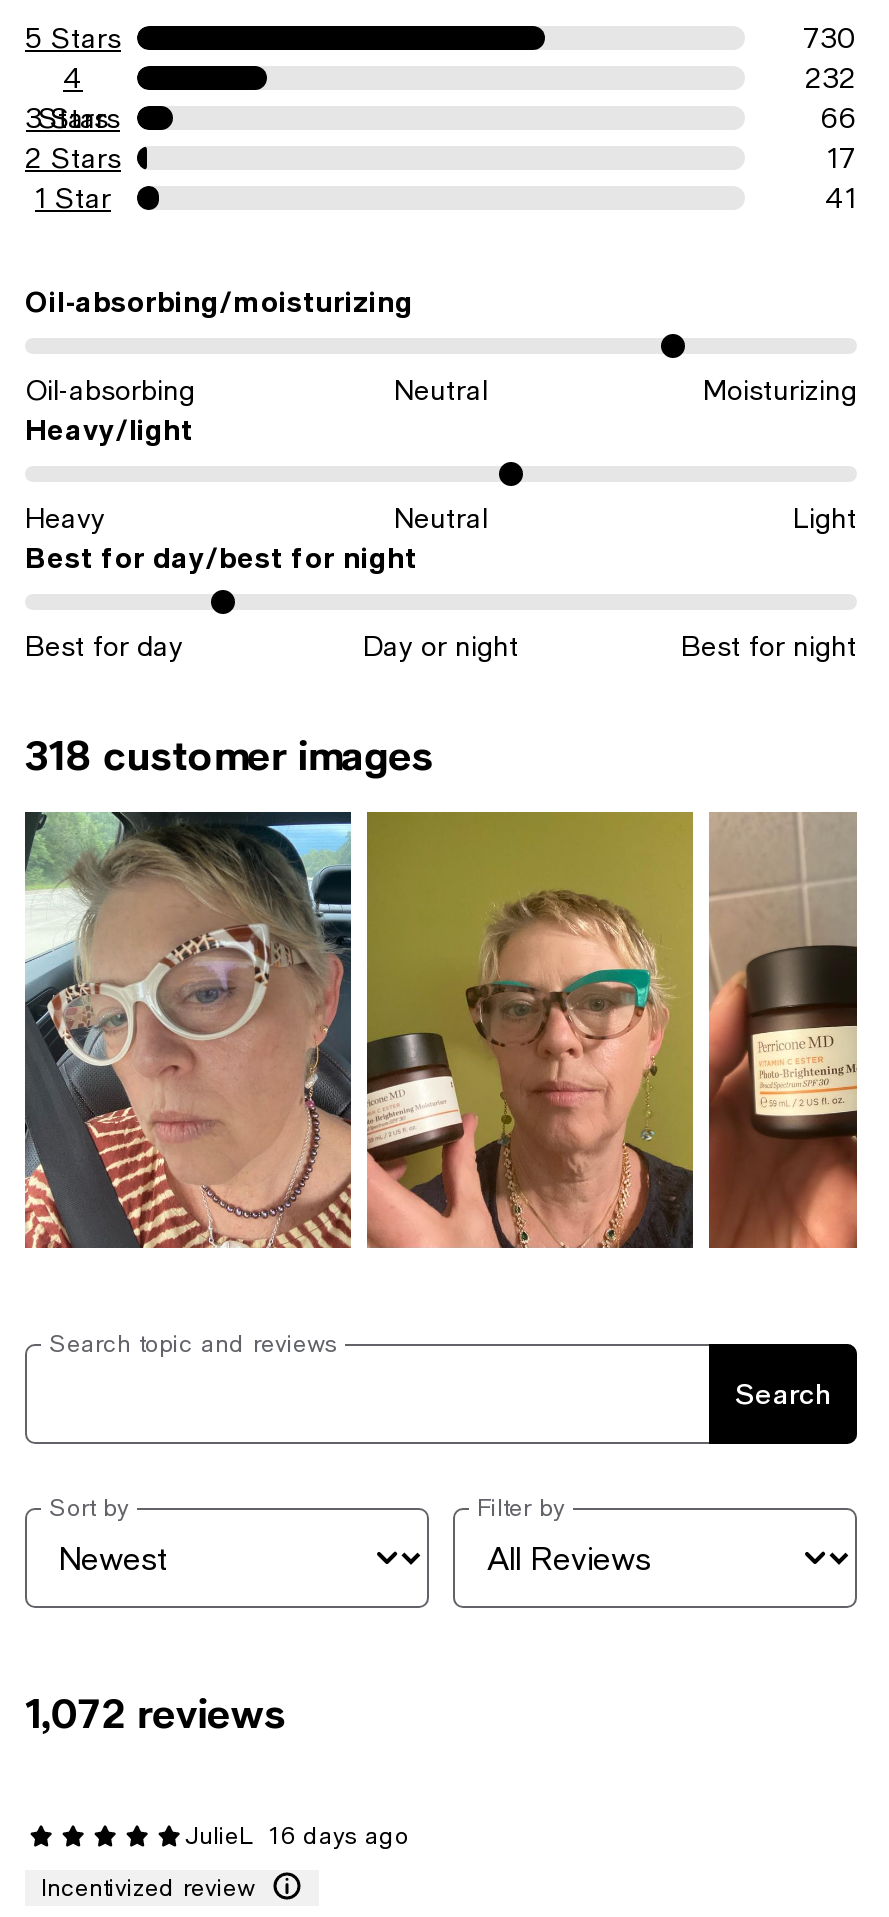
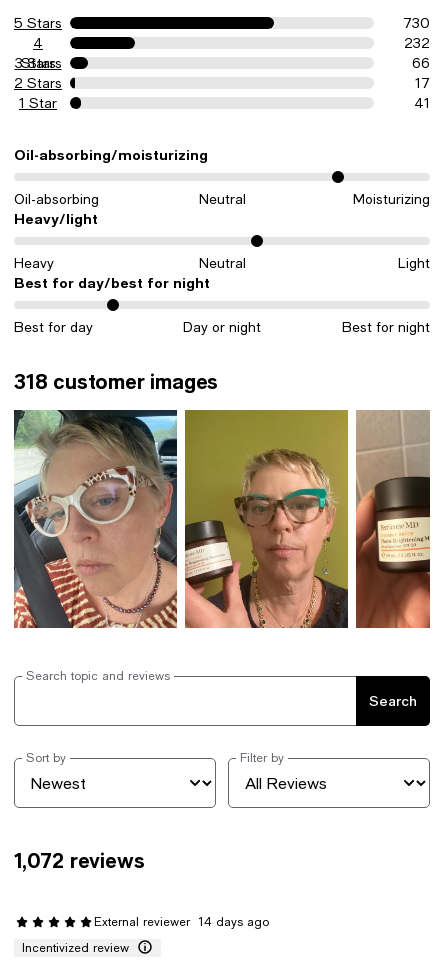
- JulieL 16 days ago
+ External reviewer 14 days ago
